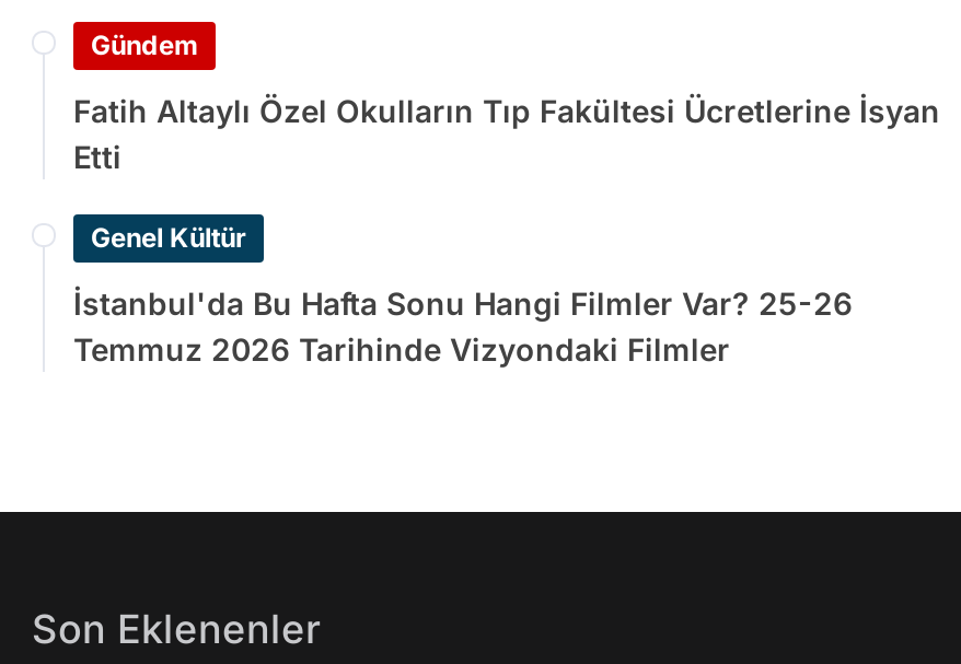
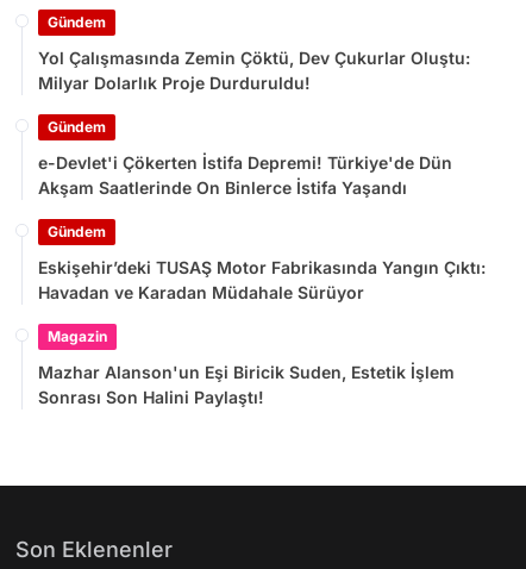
- Fatih Altaylı Özel Okulların Tıp Fakültesi Ücretlerine İsyan
- Etti
- Genel Kültür
- İstanbul'da Bu Hafta Sonu Hangi Filmler Var? 25-26
- Temmuz 2026 Tarihinde Vizyondaki Filmler
+ Yol Çalışmasında Zemin Çöktü, Dev Çukurlar Oluştu:
+ Milyar Dolarlık Proje Durduruldu!
+ Gündem
+ e-Devlet'i Çökerten İstifa Depremi! Türkiye'de Dün
+ Akşam Saatlerinde On Binlerce İstifa Yaşandı
+ Gündem
+ Eskişehir’deki TUSAŞ Motor Fabrikasında Yangın Çıktı:
+ Havadan ve Karadan Müdahale Sürüyor
+ Magazin
+ Mazhar Alanson'un Eşi Biricik Suden, Estetik İşlem
+ Sonrası Son Halini Paylaştı!
